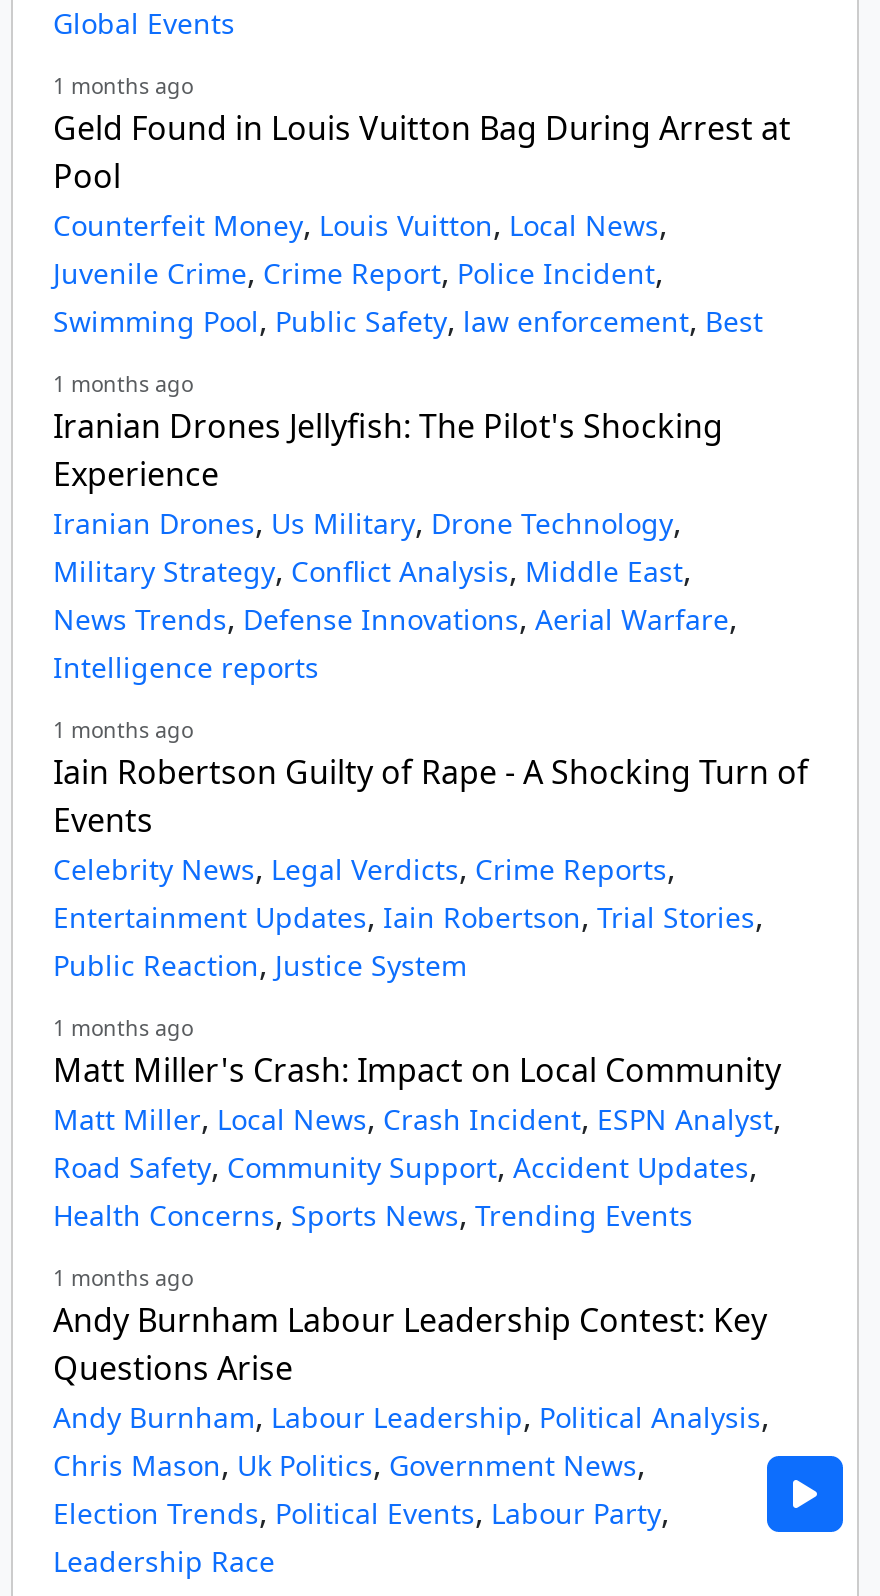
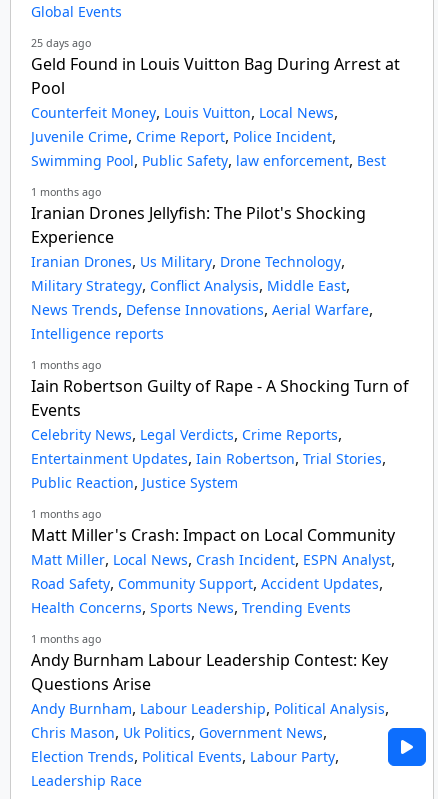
- 1 months ago
+ 25 days ago
